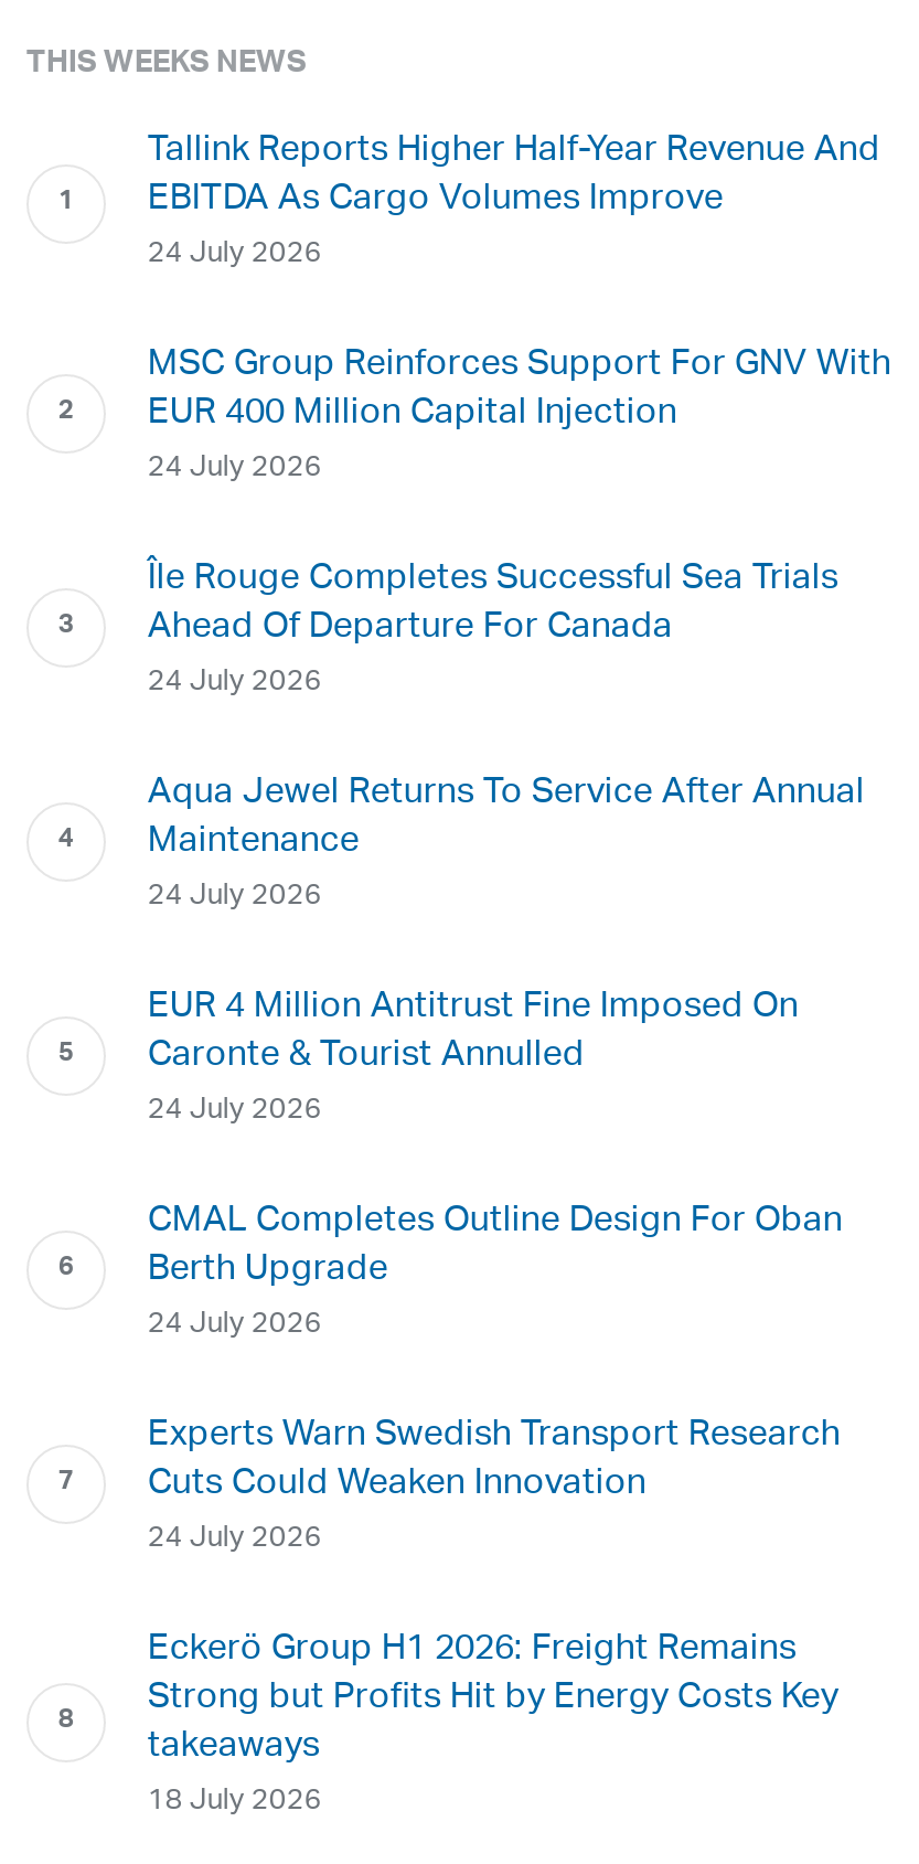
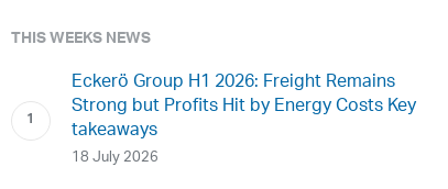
- Tallink Reports Higher Half-Year Revenue And
- EBITDA As Cargo Volumes Improve
- 24 July 2026
- MSC Group Reinforces Support For GNV With
- EUR 400 Million Capital Injection
- 24 July 2026
- Île Rouge Completes Successful Sea Trials
- Ahead Of Departure For Canada
- 24 July 2026
- Aqua Jewel Returns To Service After Annual
- Maintenance
- 24 July 2026
- EUR 4 Million Antitrust Fine Imposed On
- Caronte & Tourist Annulled
- 24 July 2026
- CMAL Completes Outline Design For Oban
- Berth Upgrade
- 24 July 2026
- Experts Warn Swedish Transport Research
- Cuts Could Weaken Innovation
- 24 July 2026
